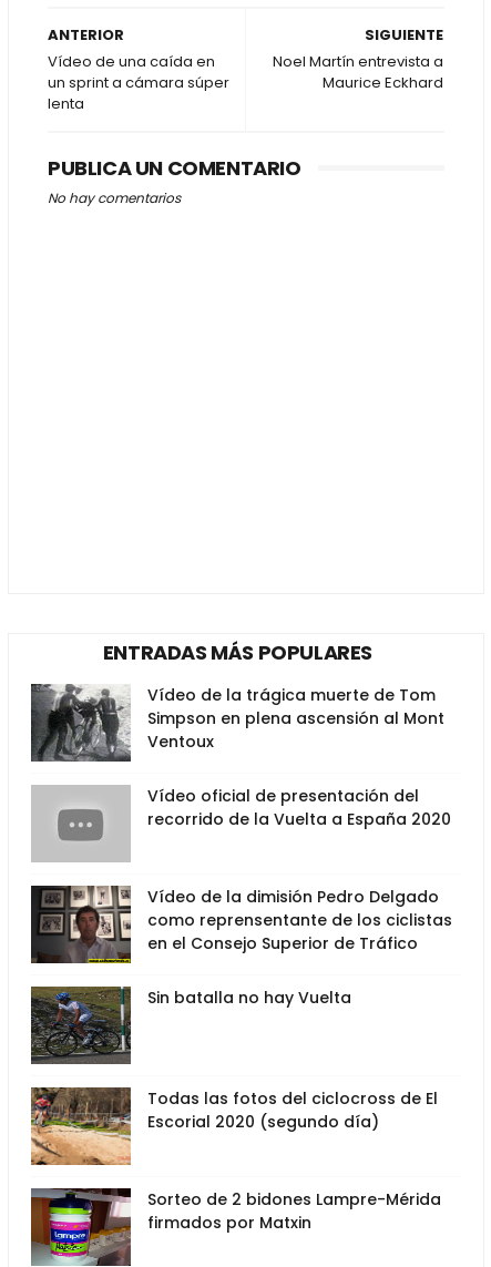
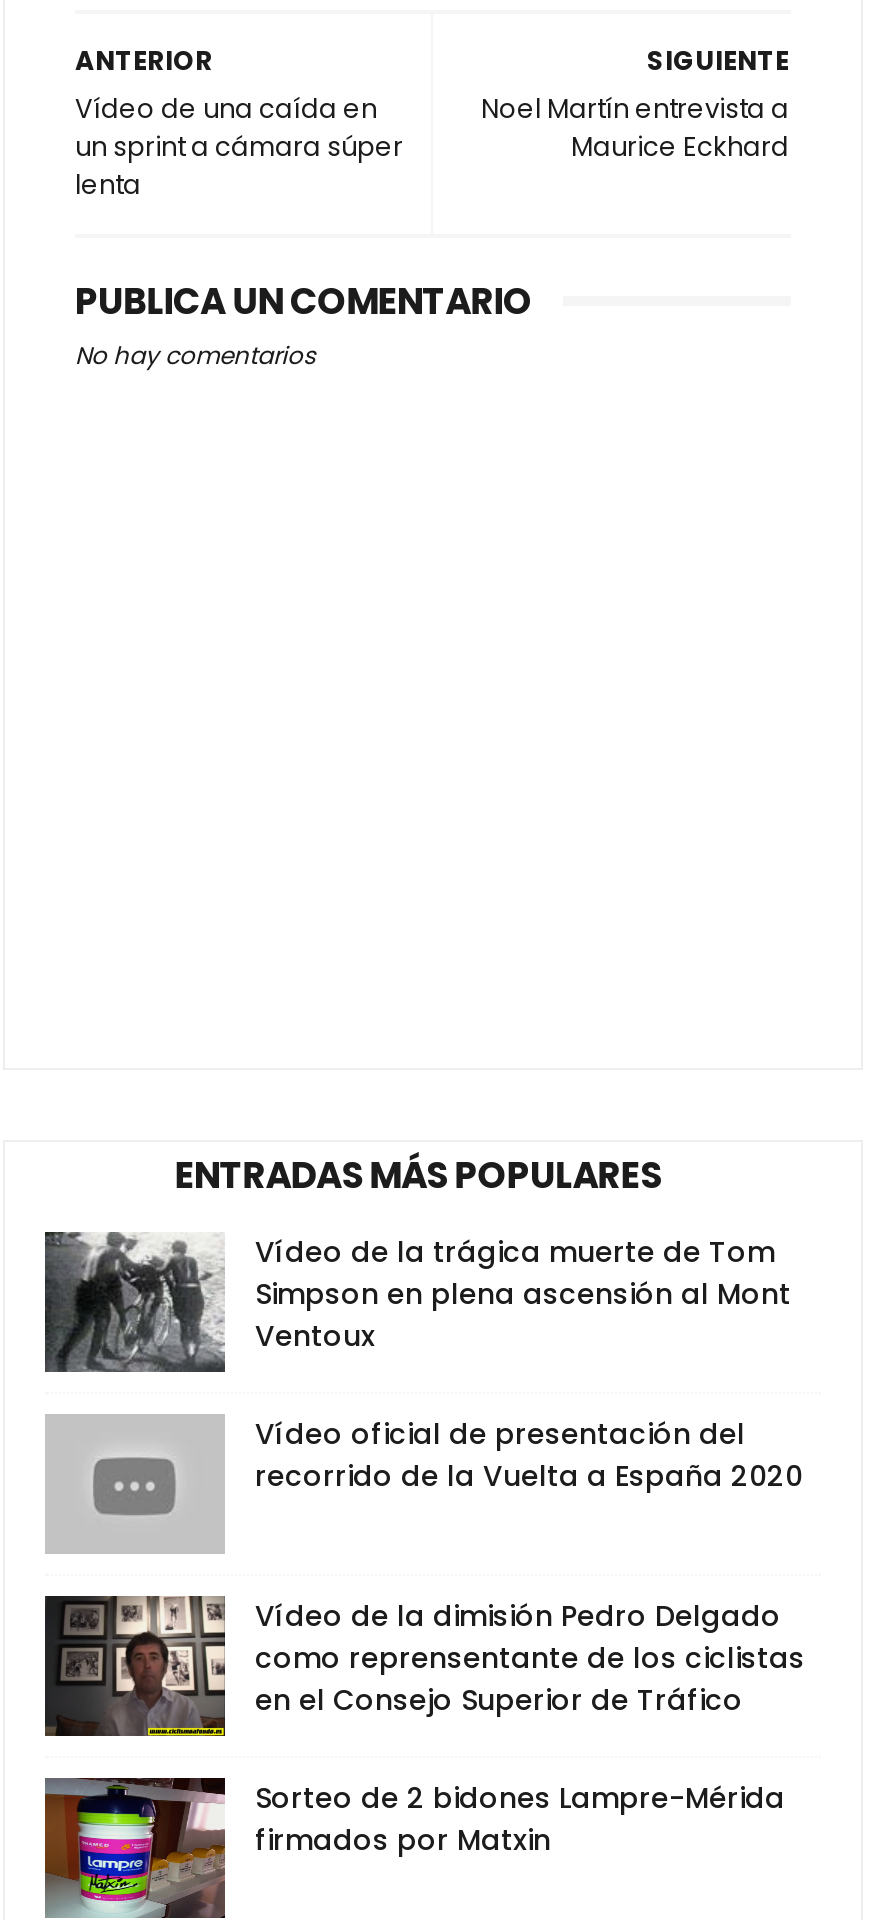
- [image]
- Sin batalla no hay Vuelta

- [image]
- Todas las fotos del ciclocross de El
- Escorial 2020 (segundo día)
